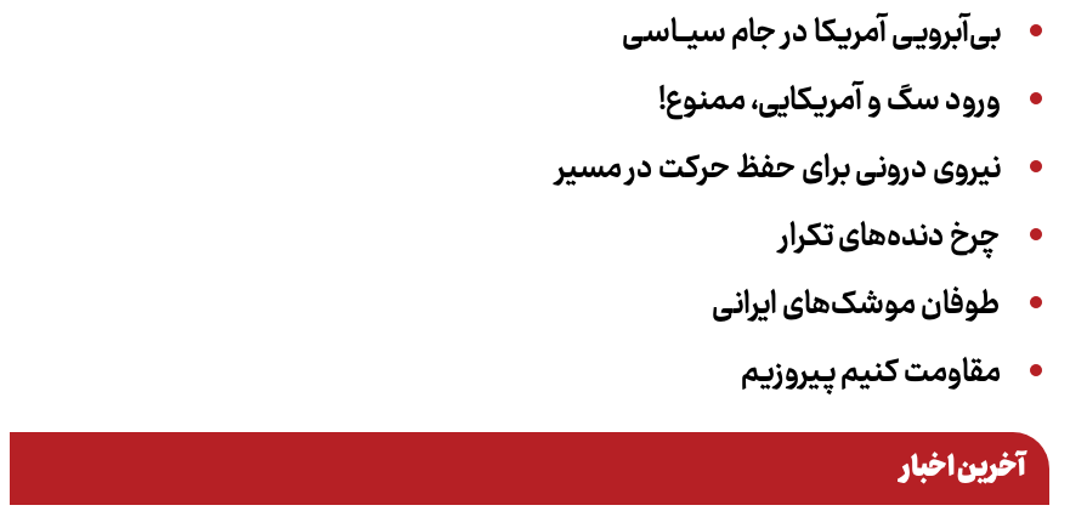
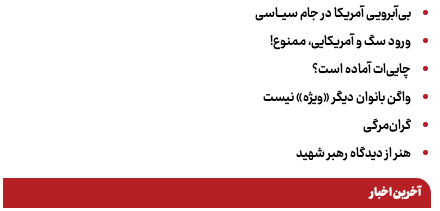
- نیروی درونی برای حفظ حرکت در مسیر
- چرخ دنده‌های تکرار
- طوفان موشک‌های ایرانی
- مقاومت کنیم پـیروزیم
+ چایی‌ات آماده است؟
+ واگن بانوان دیگر «ویژه» نیست
+ گران‌مرگی
+ هنر از دیدگاه رهبر شهید
